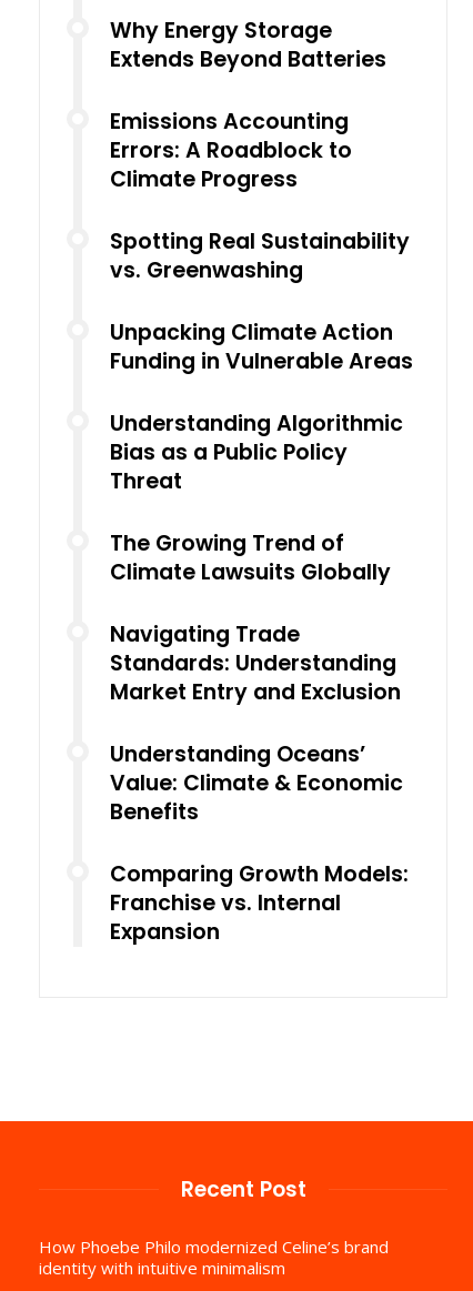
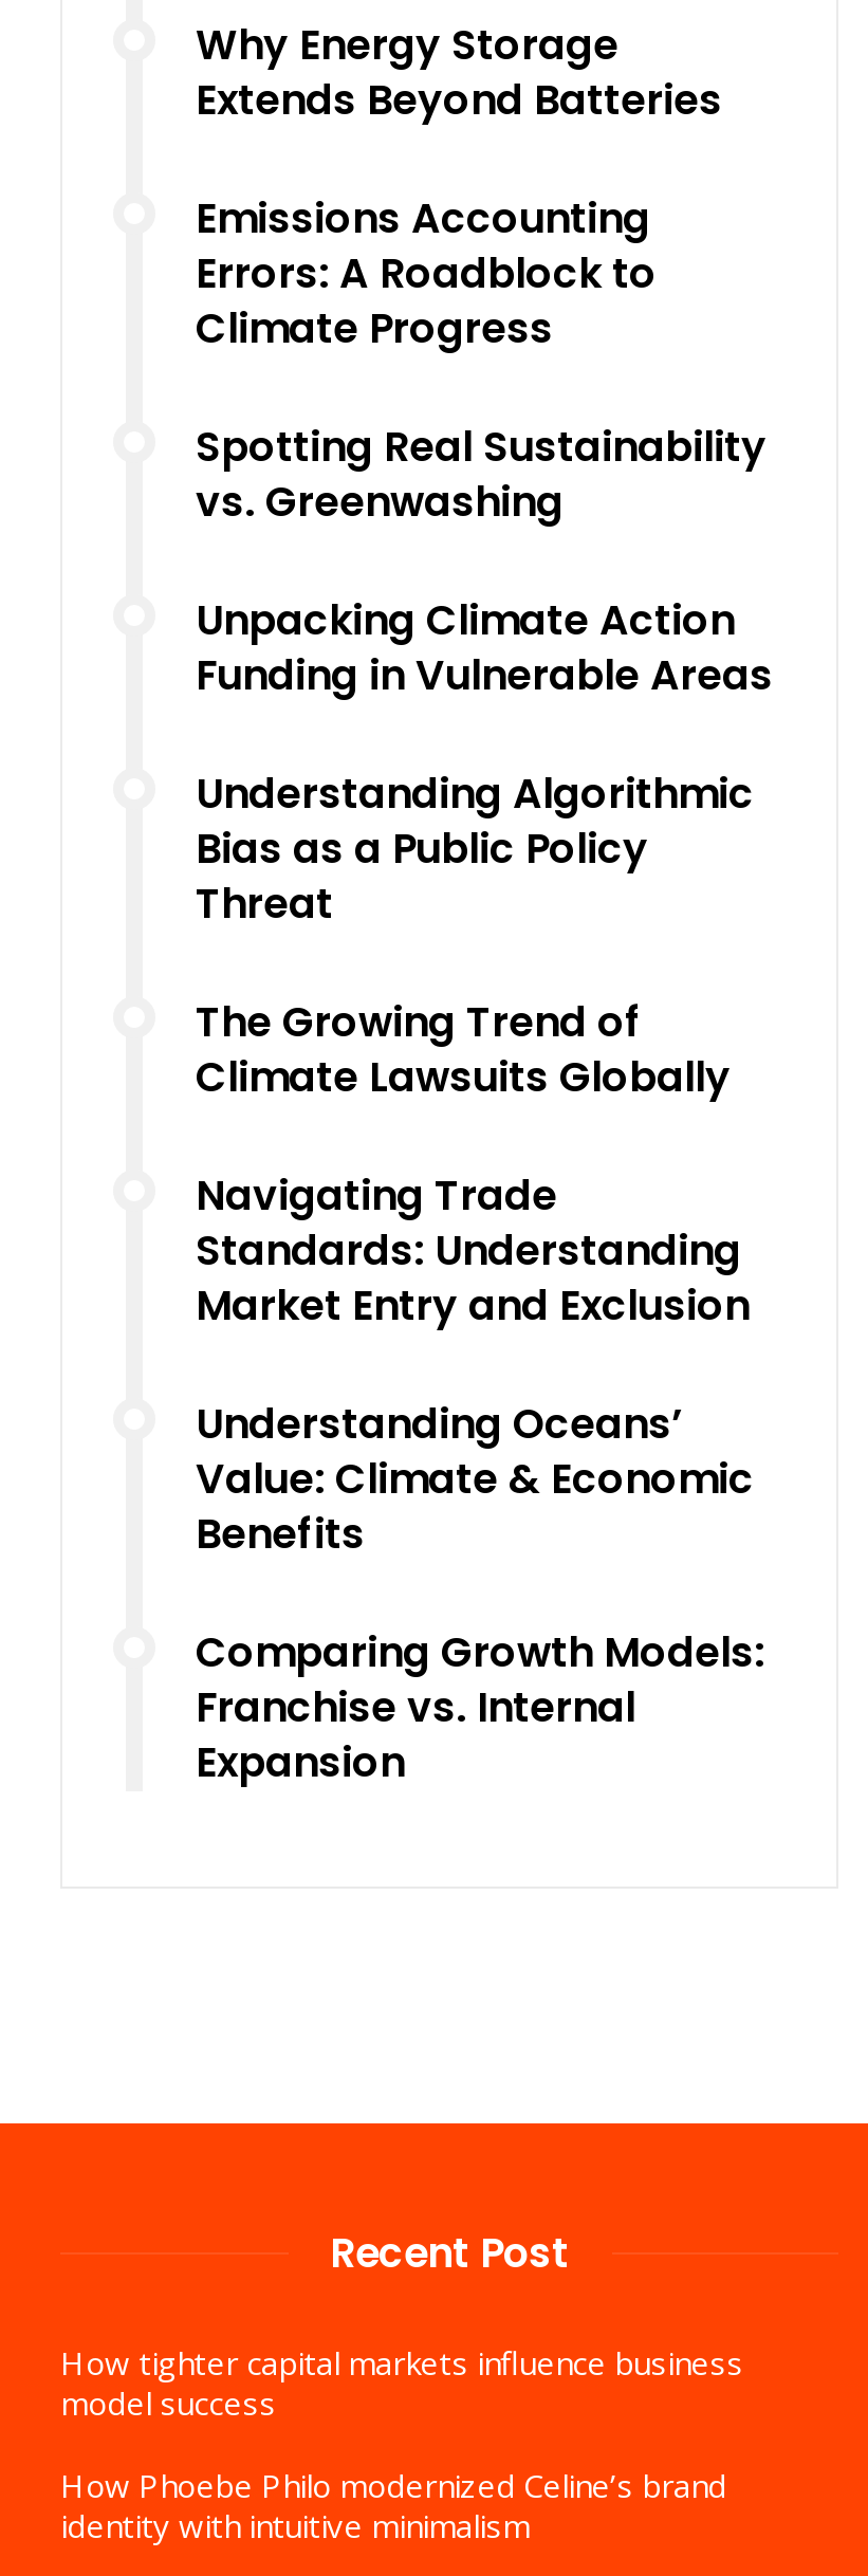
+ How tighter capital markets influence business
+ model success
